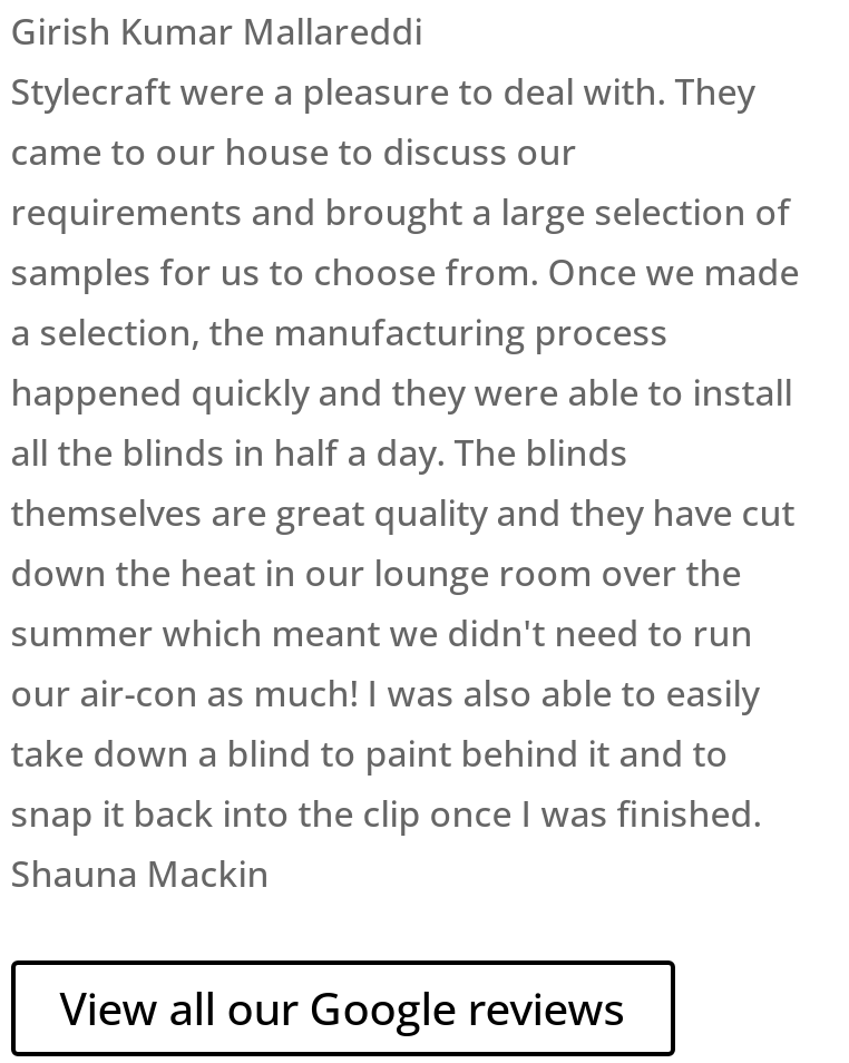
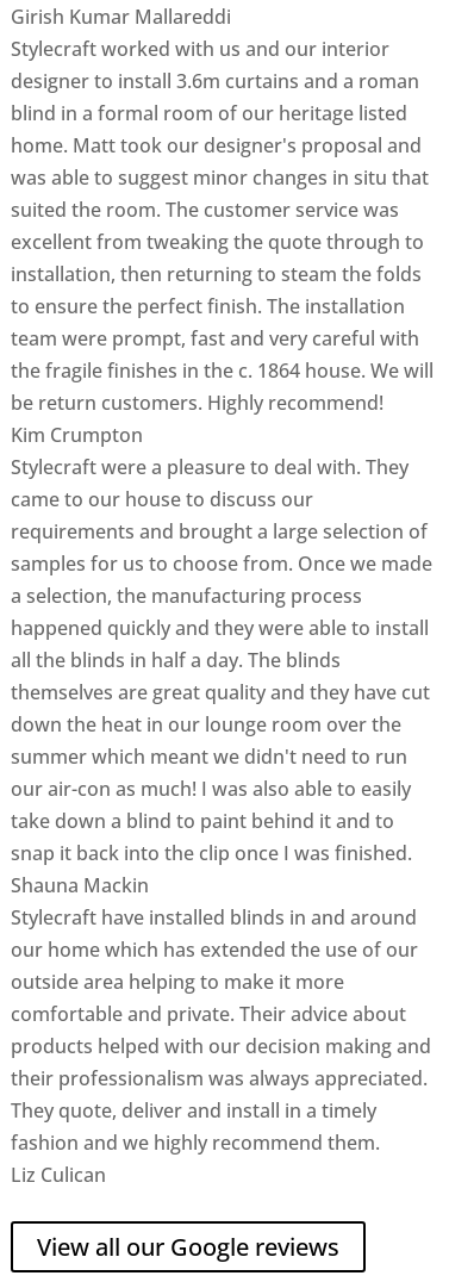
+ Stylecraft worked with us and our interior
+ designer to install 3.6m curtains and a roman
+ blind in a formal room of our heritage listed
+ home. Matt took our designer's proposal and
+ was able to suggest minor changes in situ that
+ suited the room. The customer service was
+ excellent from tweaking the quote through to
+ installation, then returning to steam the folds
+ to ensure the perfect finish. The installation
+ team were prompt, fast and very careful with
+ the fragile finishes in the c. 1864 house. We will
+ be return customers. Highly recommend!
+ Kim Crumpton

+ Stylecraft have installed blinds in and around
+ our home which has extended the use of our
+ outside area helping to make it more
+ comfortable and private. Their advice about
+ products helped with our decision making and
+ their professionalism was always appreciated.
+ They quote, deliver and install in a timely
+ fashion and we highly recommend them.
+ Liz Culican
